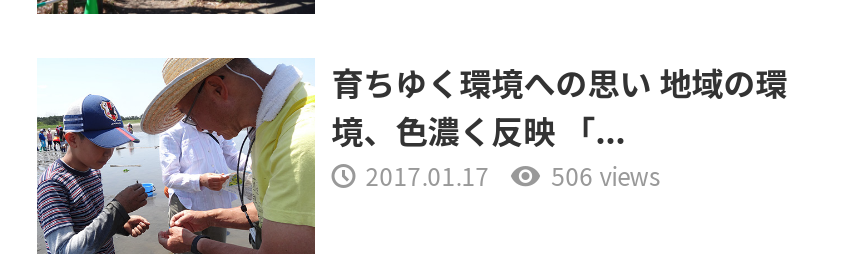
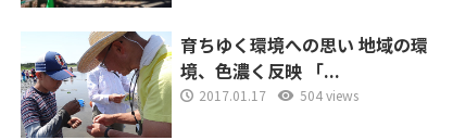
- 2017.01.17 506 views
+ 2017.01.17 504 views
